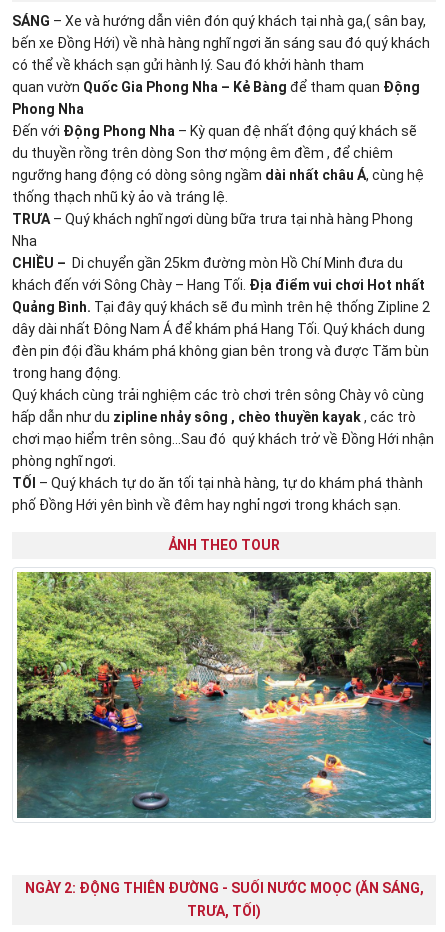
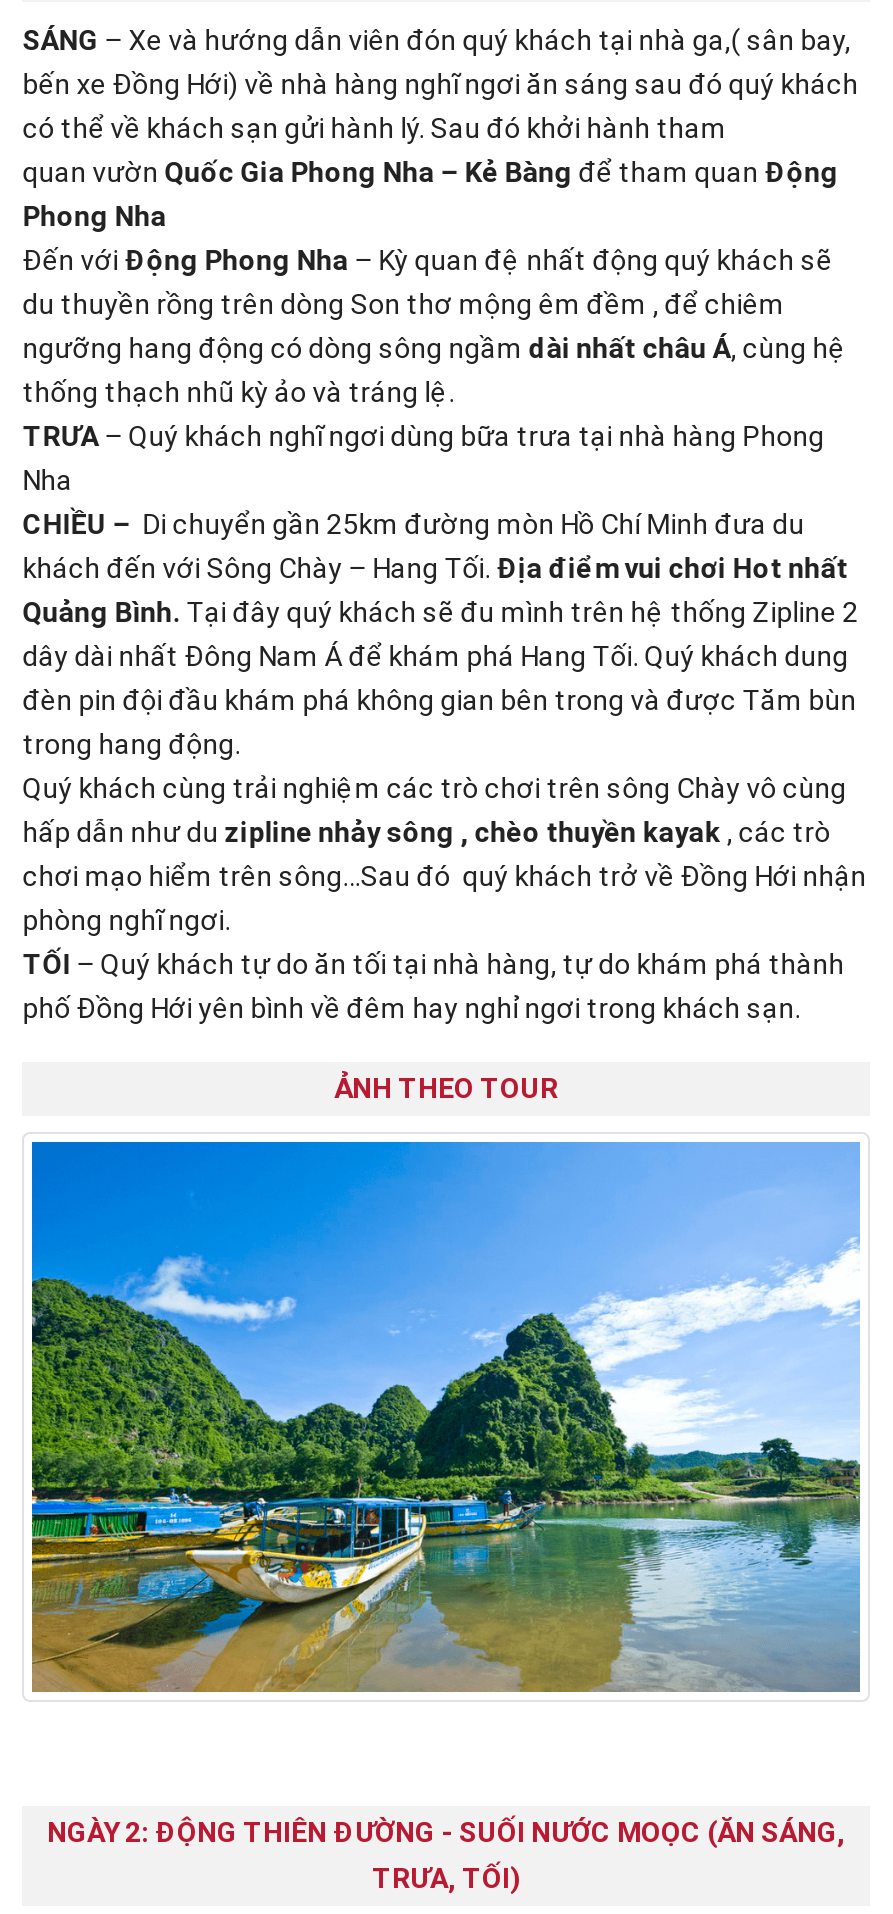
- [image]
+ [image]
